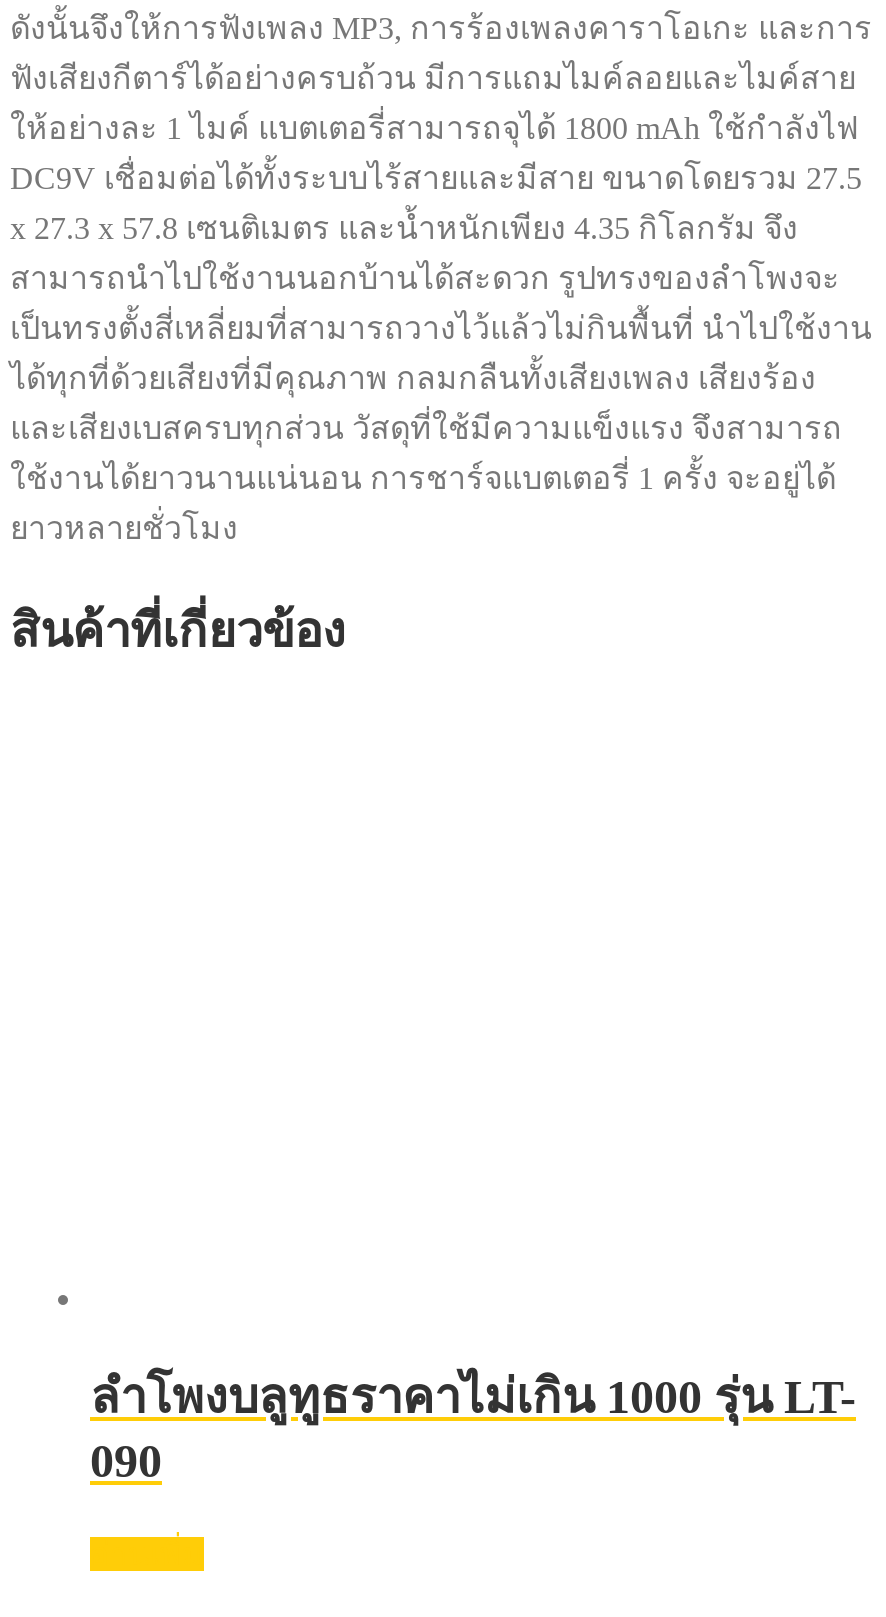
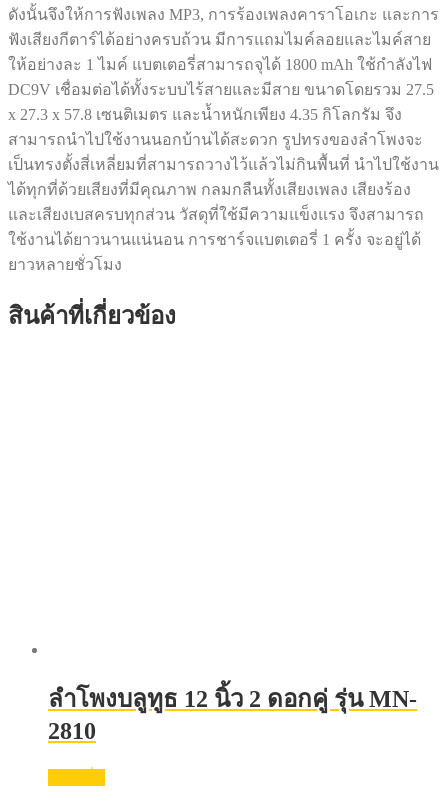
- ลําโพงบลูทูธราคาไม่เกิน 1000 รุ่น LT-
- 090
+ ลําโพงบลูทูธ 12 นิ้ว 2 ดอกคู่ รุ่น MN-
+ 2810
